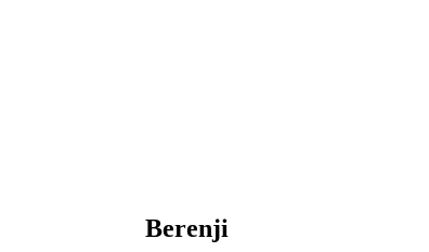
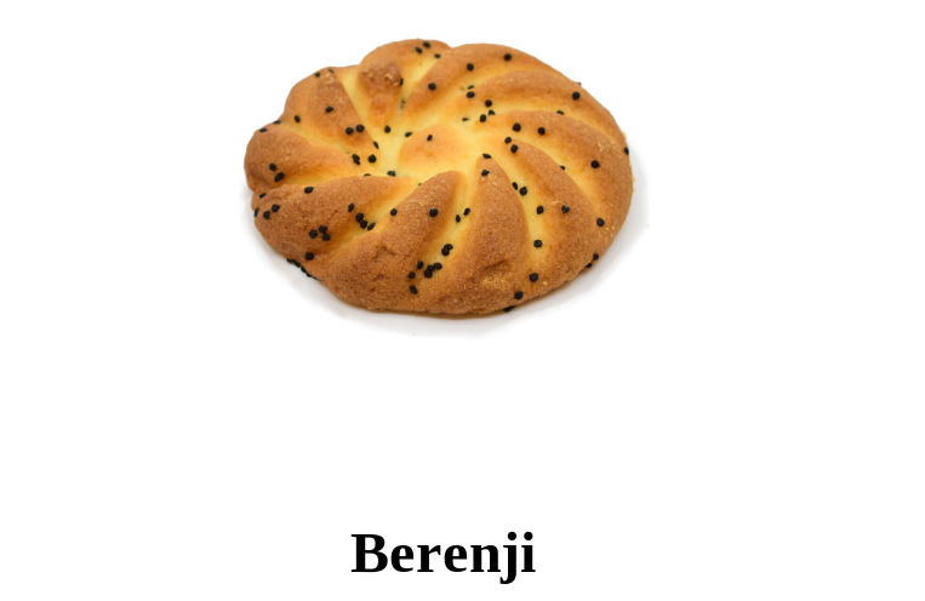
+ [image]
